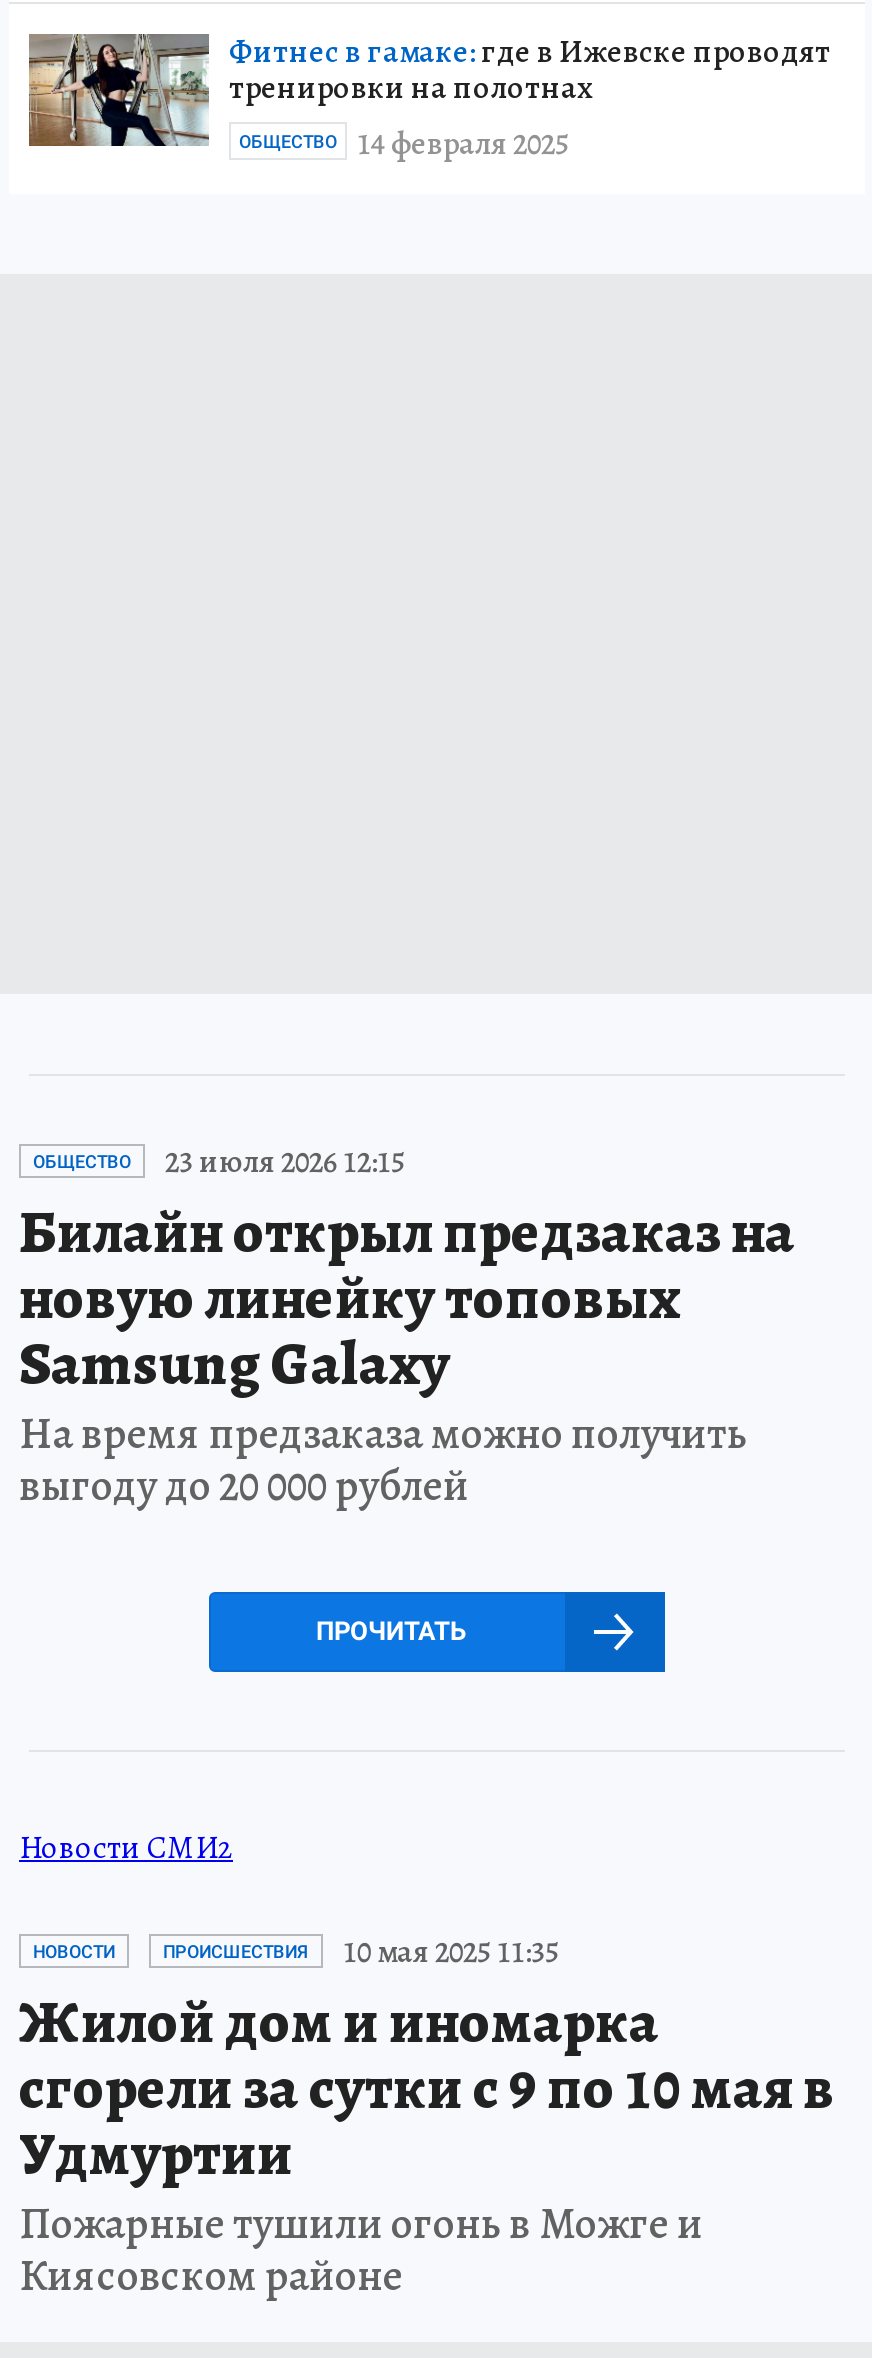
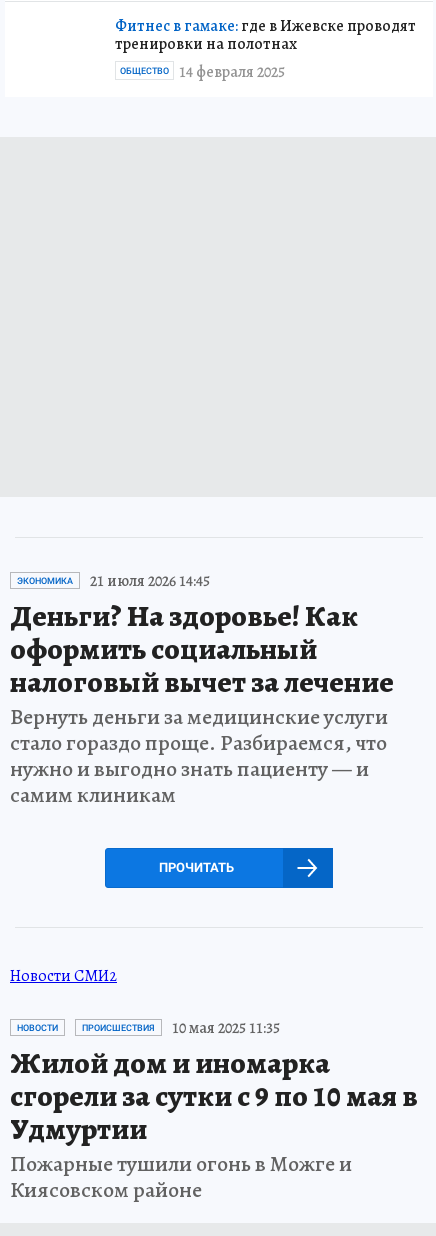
- [image]

- ОБЩЕСТВО
- 23 июля 2026 12:15
- Билайн открыл предзаказ на
- новую линейку топовых
- Samsung Galaxy
- На время предзаказа можно получить
- выгоду до 20 000 рублей
+ ЭКОНОМИКА
+ 21 июля 2026 14:45
+ Деньги? На здоровье! Как
+ оформить социальный
+ налоговый вычет за лечение
+ Вернуть деньги за медицинские услуги
+ стало гораздо проще. Разбираемся, что
+ нужно и выгодно знать пациенту — и
+ самим клиникам
